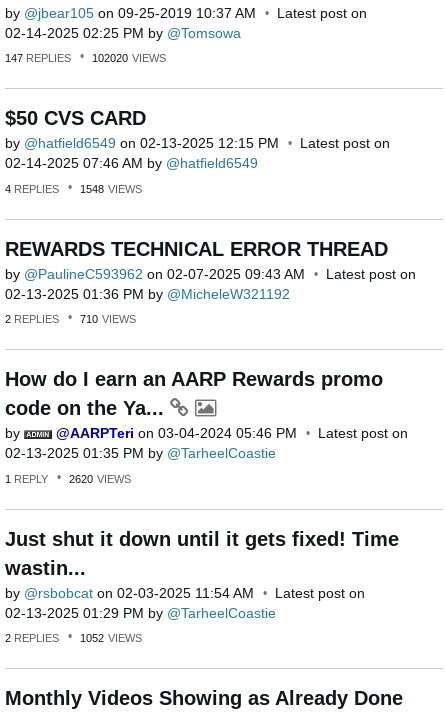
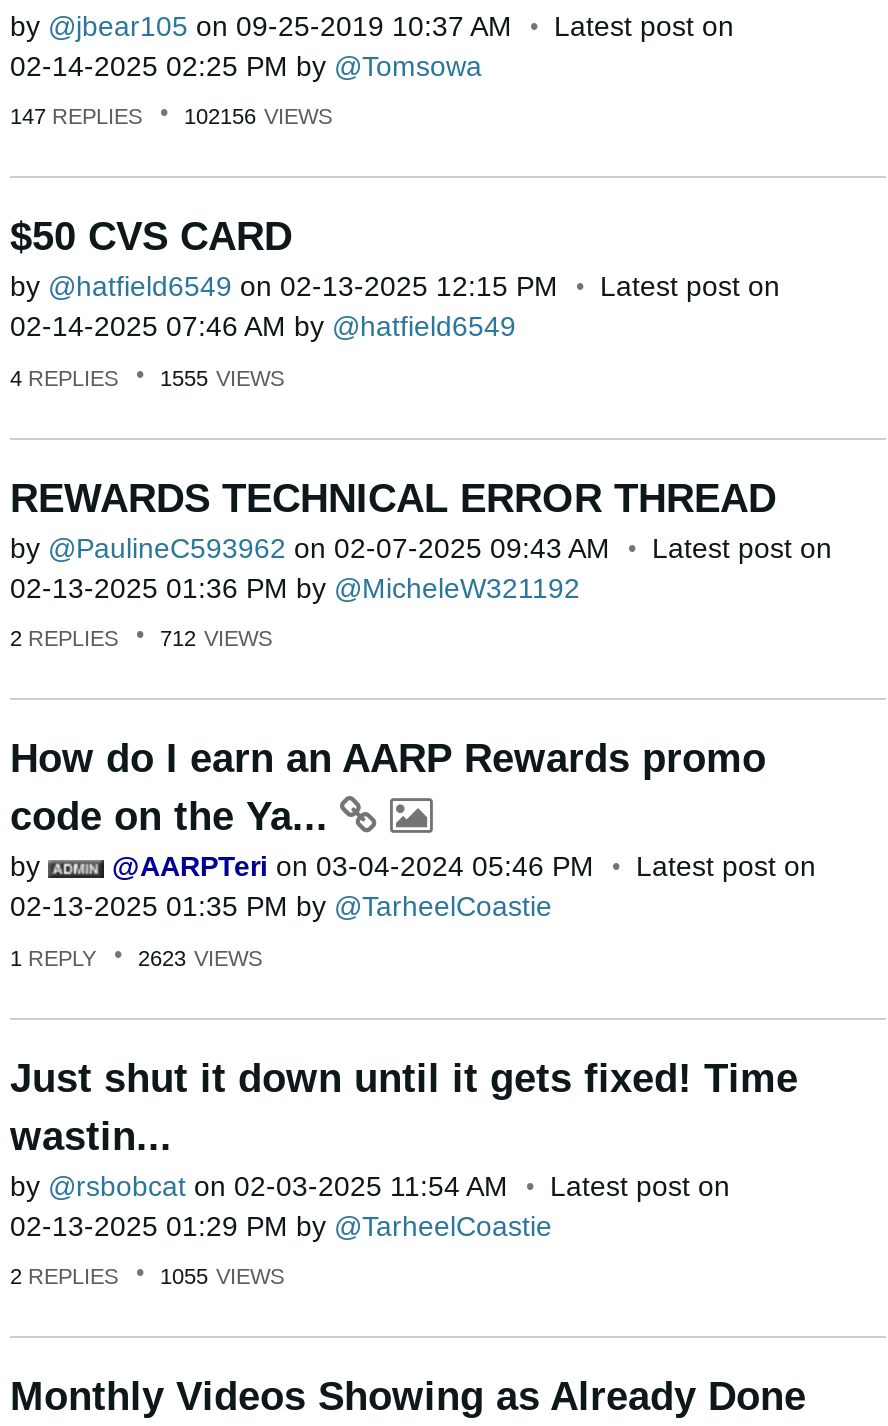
- 147 REPLIES 102020 VIEWS
+ 147 REPLIES 102156 VIEWS

- 4 REPLIES 1548 VIEWS
+ 4 REPLIES 1555 VIEWS

- 2 REPLIES 710 VIEWS
+ 2 REPLIES 712 VIEWS

- 1 REPLY 2620 VIEWS
+ 1 REPLY 2623 VIEWS

- 2 REPLIES 1052 VIEWS
+ 2 REPLIES 1055 VIEWS
